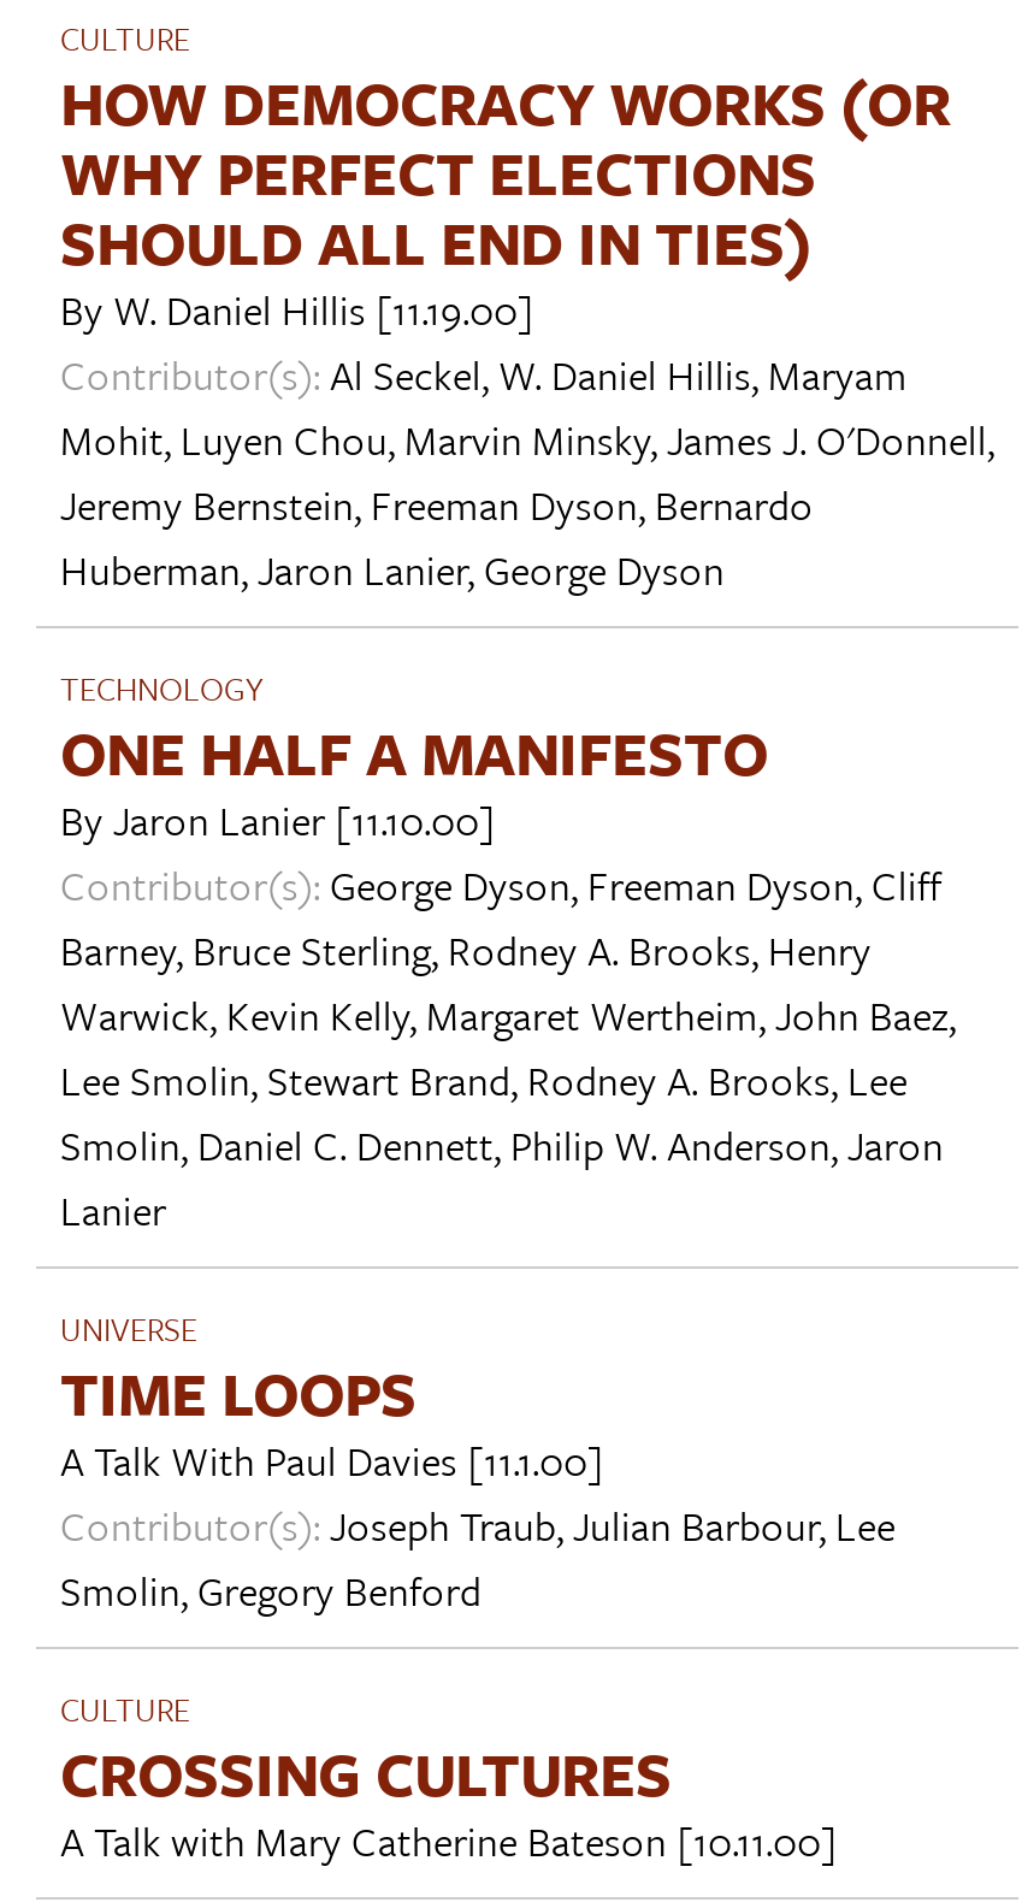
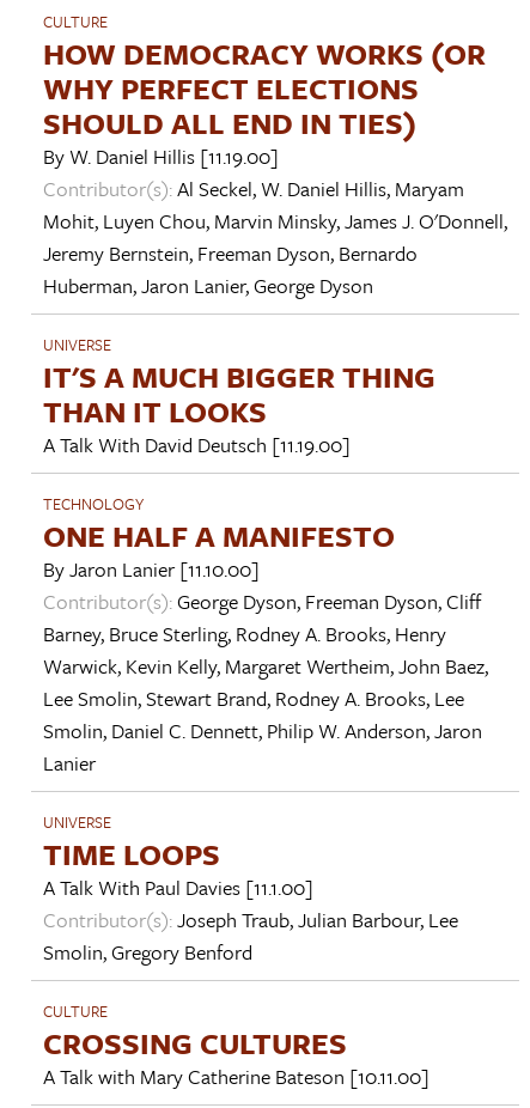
+ UNIVERSE
+ IT'S A MUCH BIGGER THING
+ THAN IT LOOKS
+ A Talk With David Deutsch [11.19.00]
